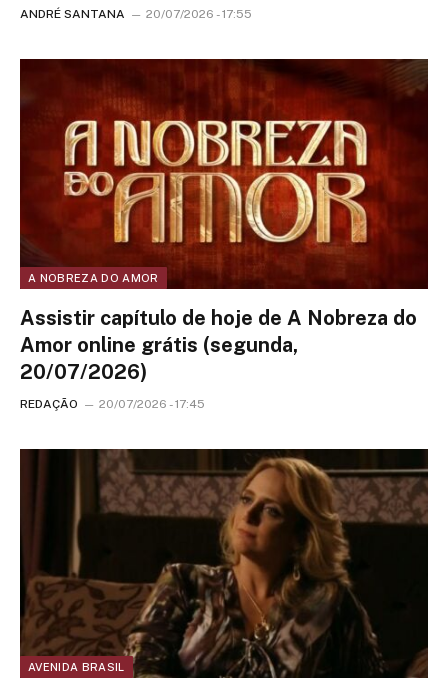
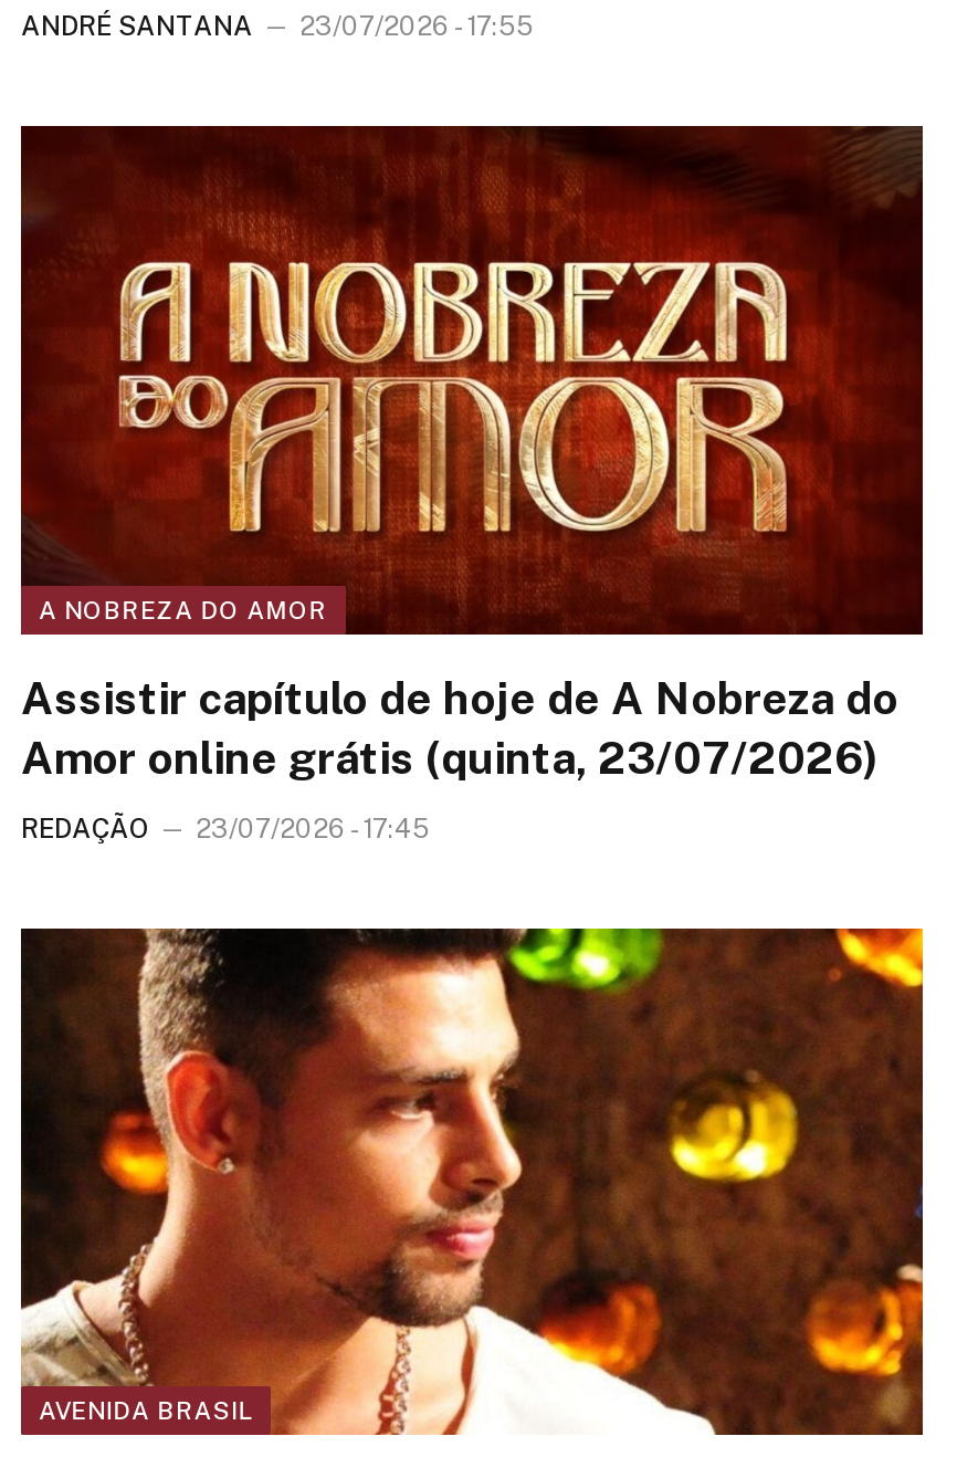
- ANDRÉ SANTANA 20/07/2026 - 17:55
+ ANDRÉ SANTANA 23/07/2026 - 17:55

- Amor online grátis (segunda,
- 20/07/2026)
+ Amor online grátis (quinta, 23/07/2026)

- REDAÇÃO 20/07/2026 - 17:45
+ REDAÇÃO 23/07/2026 - 17:45

- [image]
+ [image]
